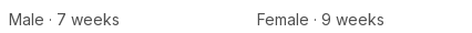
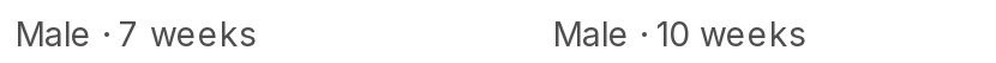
- Female · 9 weeks
+ Male · 10 weeks
